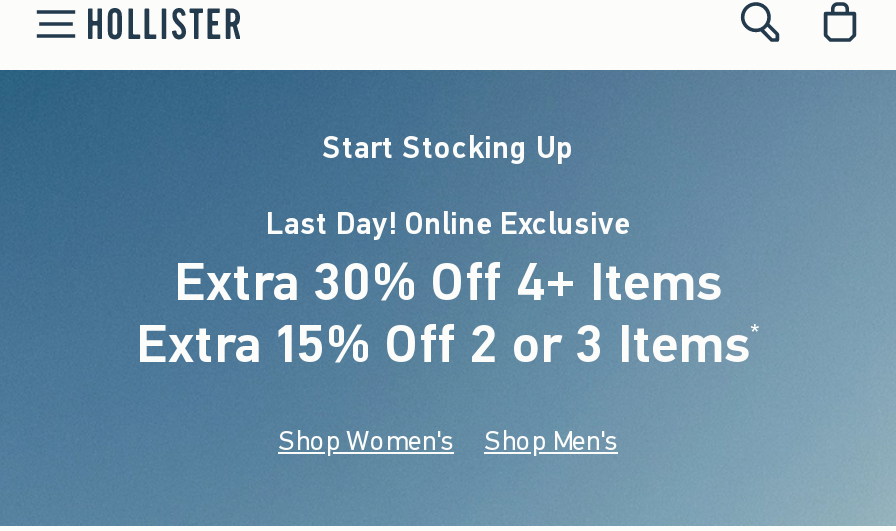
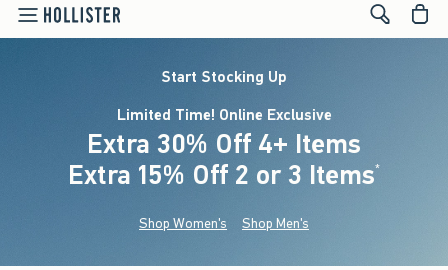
- Last Day! Online Exclusive
+ Limited Time! Online Exclusive
